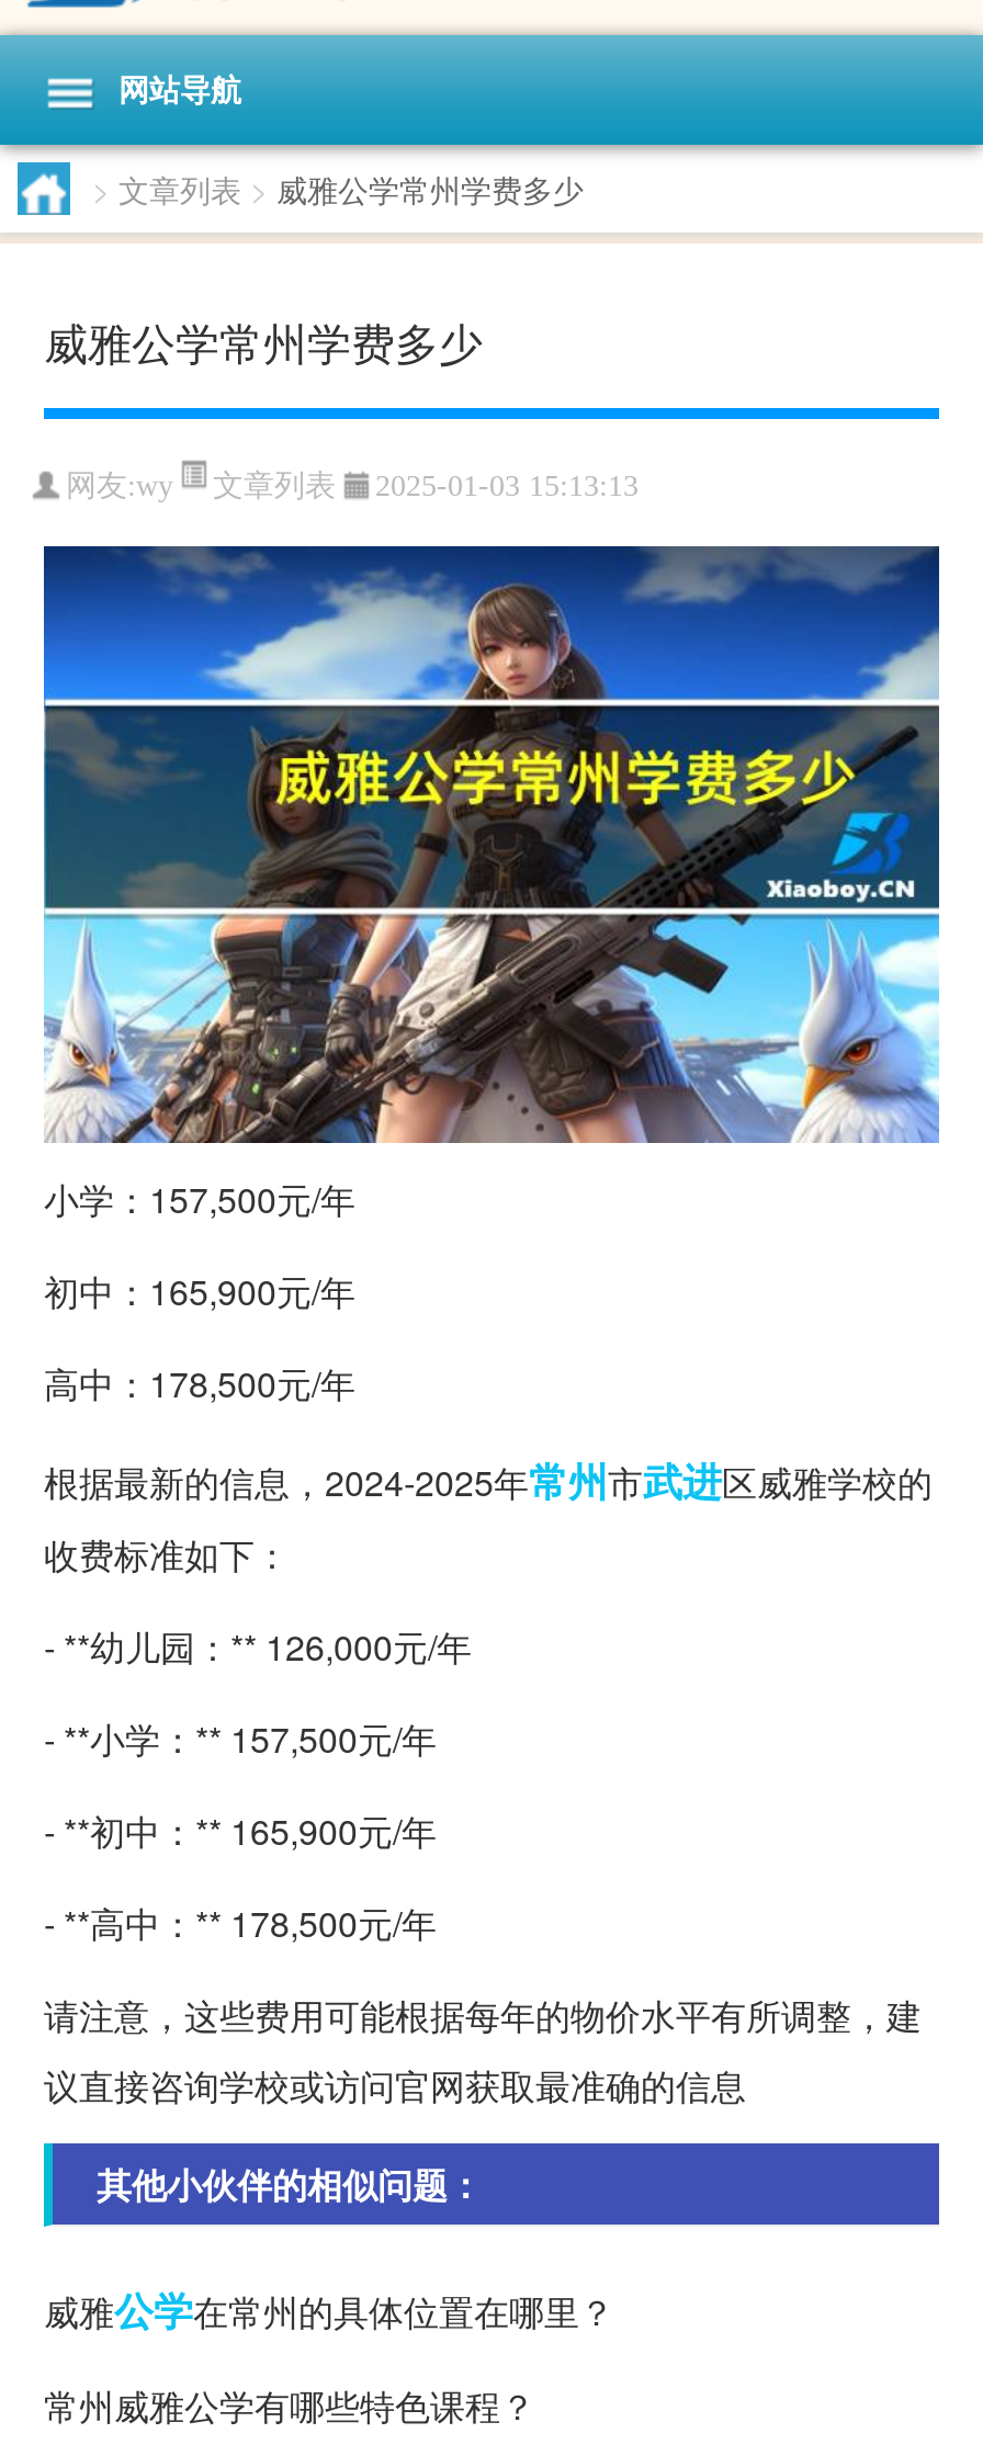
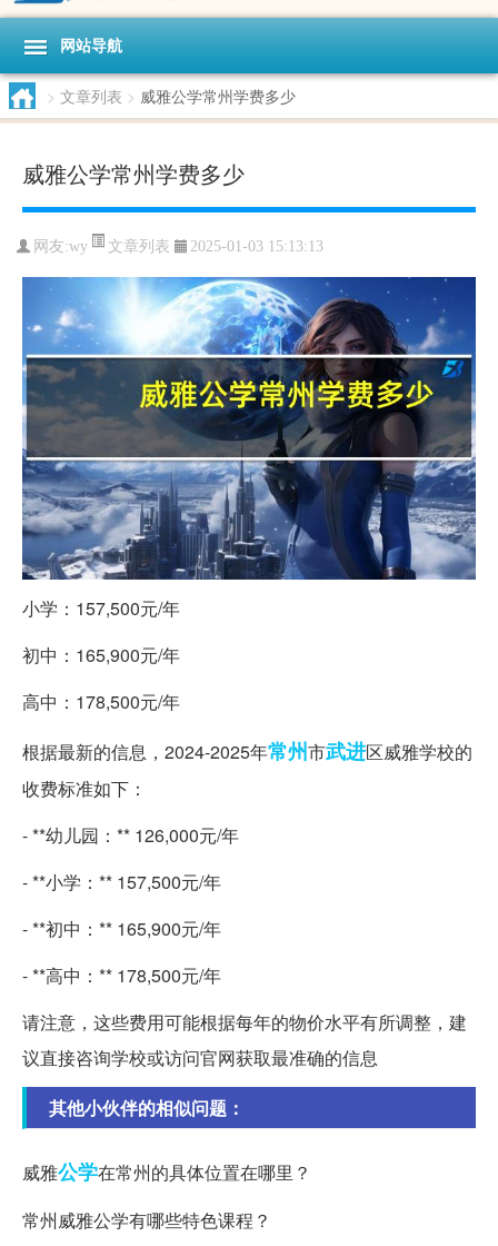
- [image]
+ [image]
